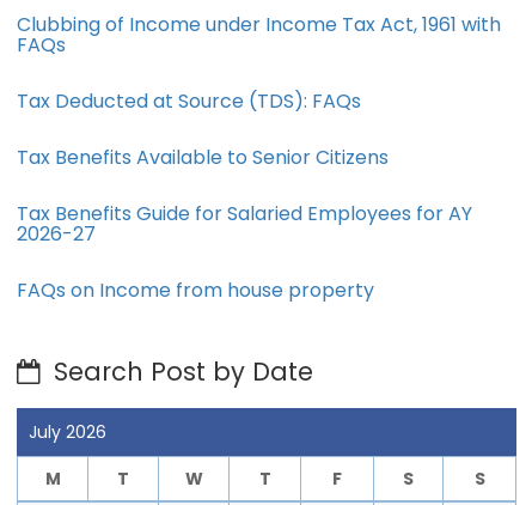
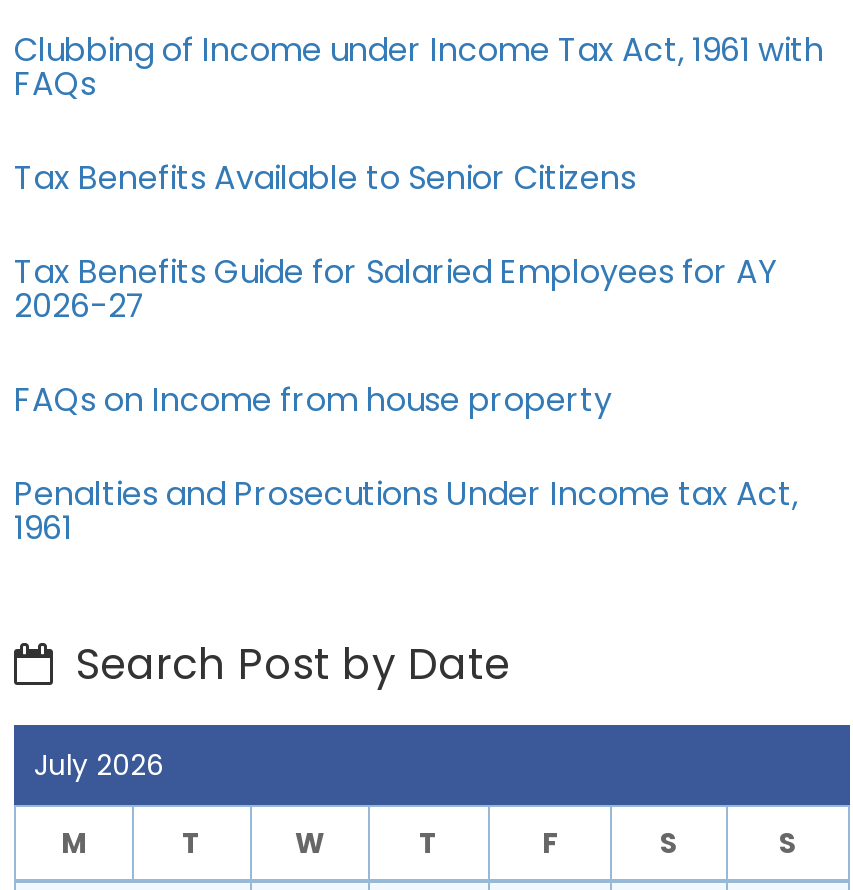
- Tax Deducted at Source (TDS): FAQs

moved up: Tax Benefits Available to Senior Citizens | Tax Benefits Guide for Salaried Employees for AY | 2026-27 | FAQs on Income from house property

+ Penalties and Prosecutions Under Income tax Act,
+ 1961
